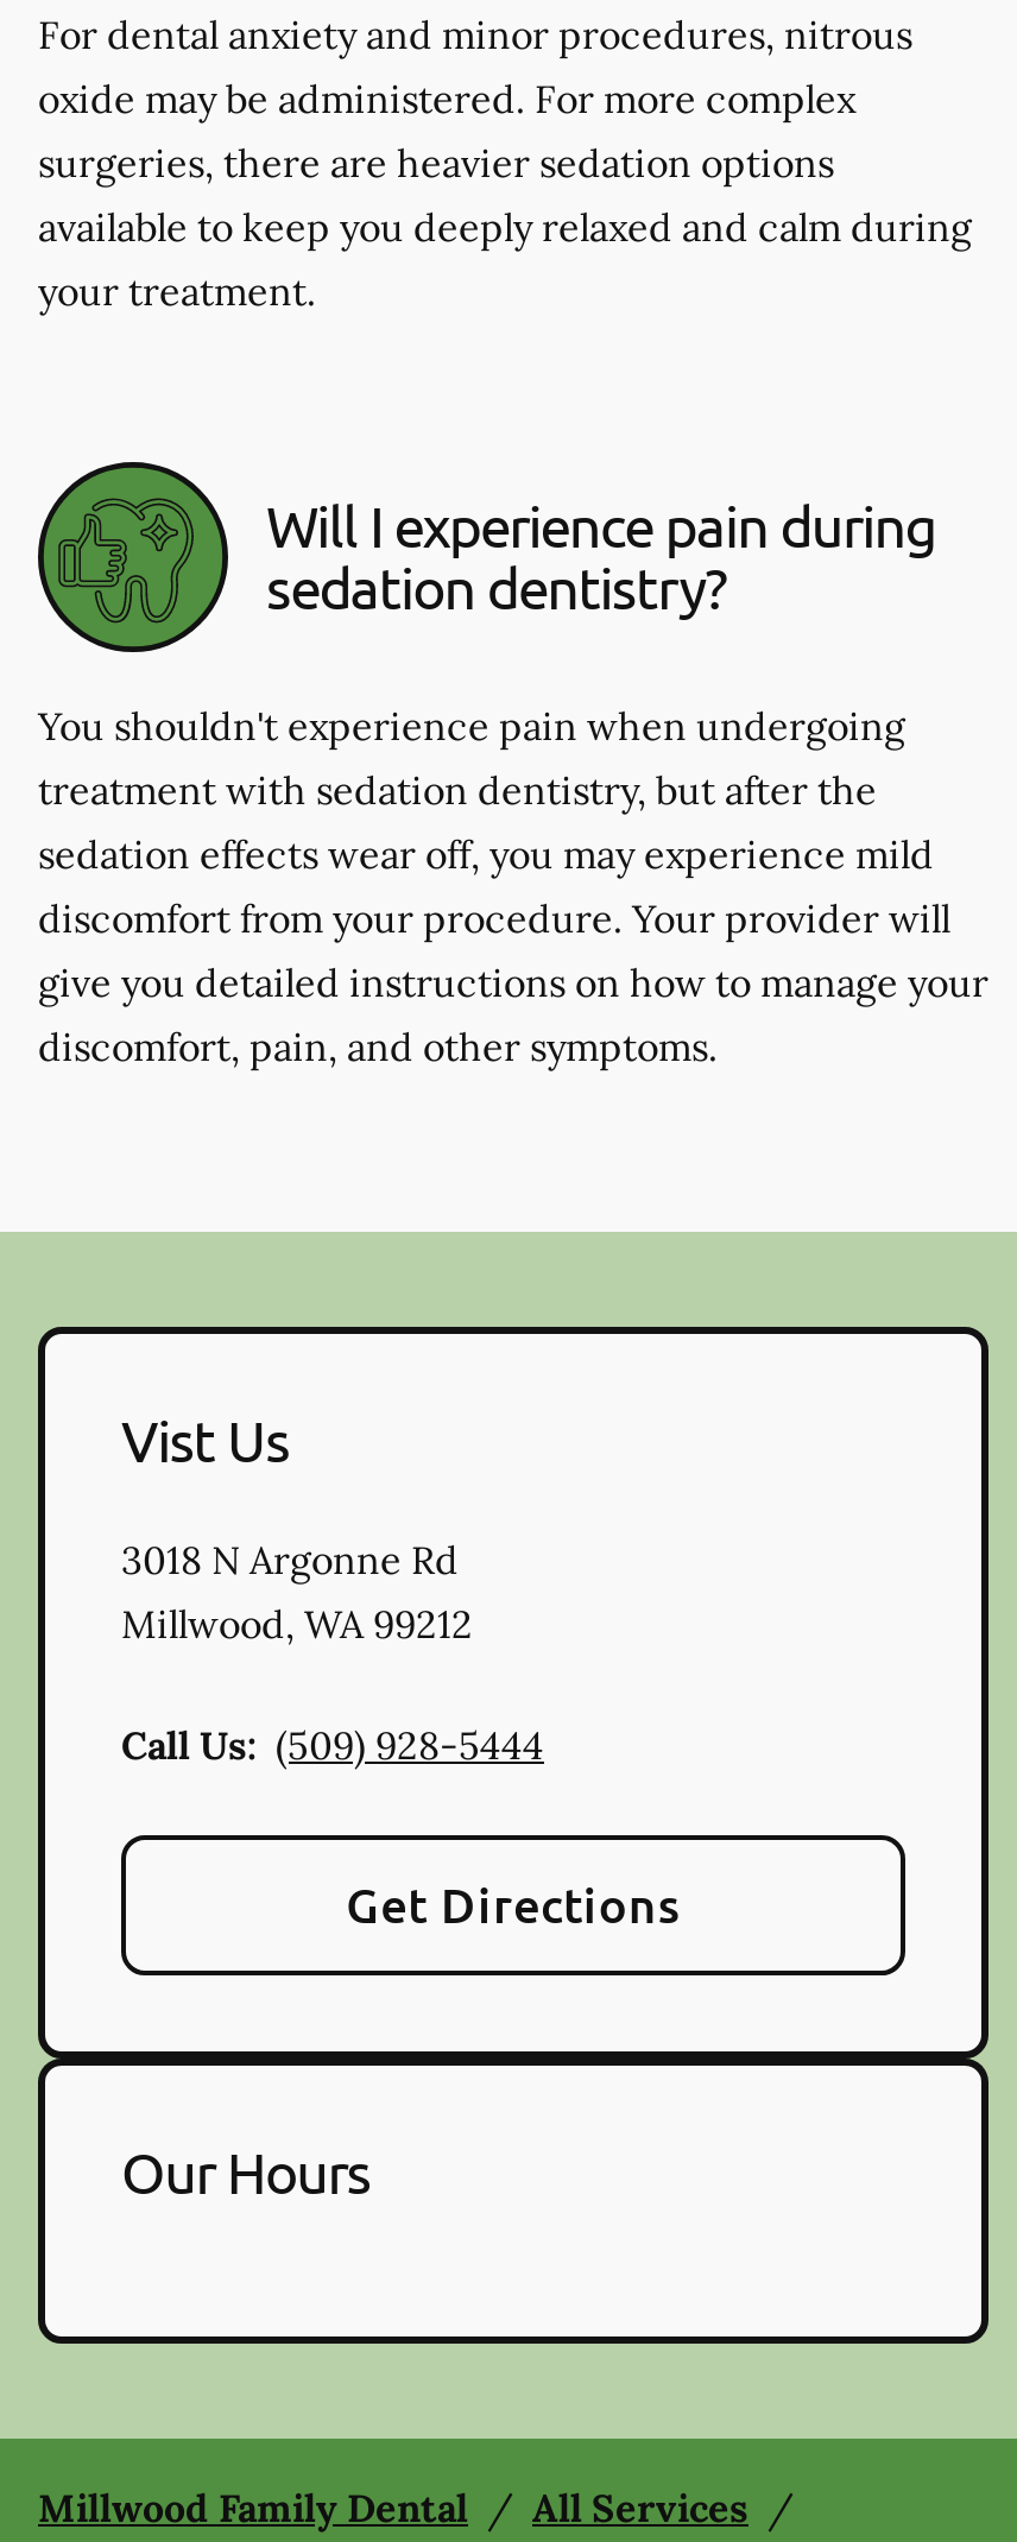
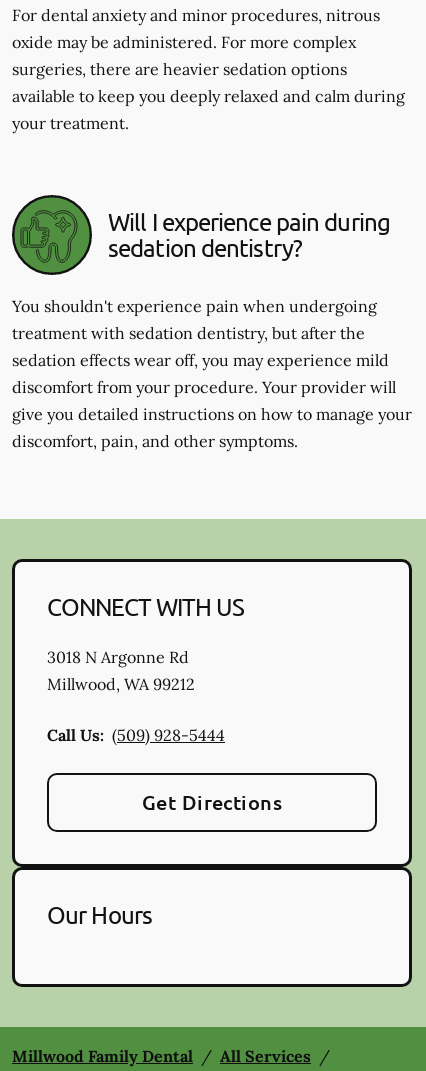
- Vist Us
+ CONNECT WITH US
